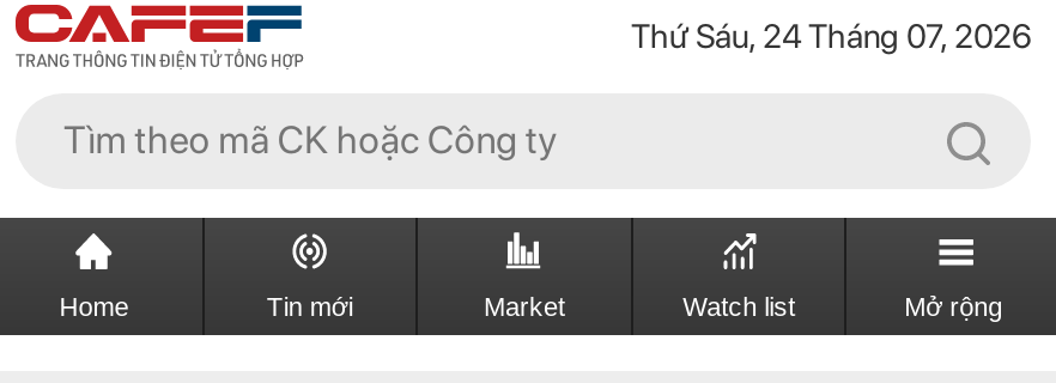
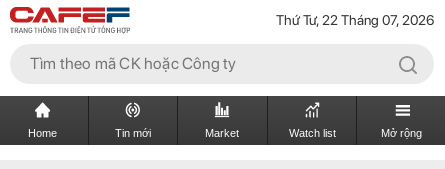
- Thứ Sáu, 24 Tháng 07, 2026
+ Thứ Tư, 22 Tháng 07, 2026
